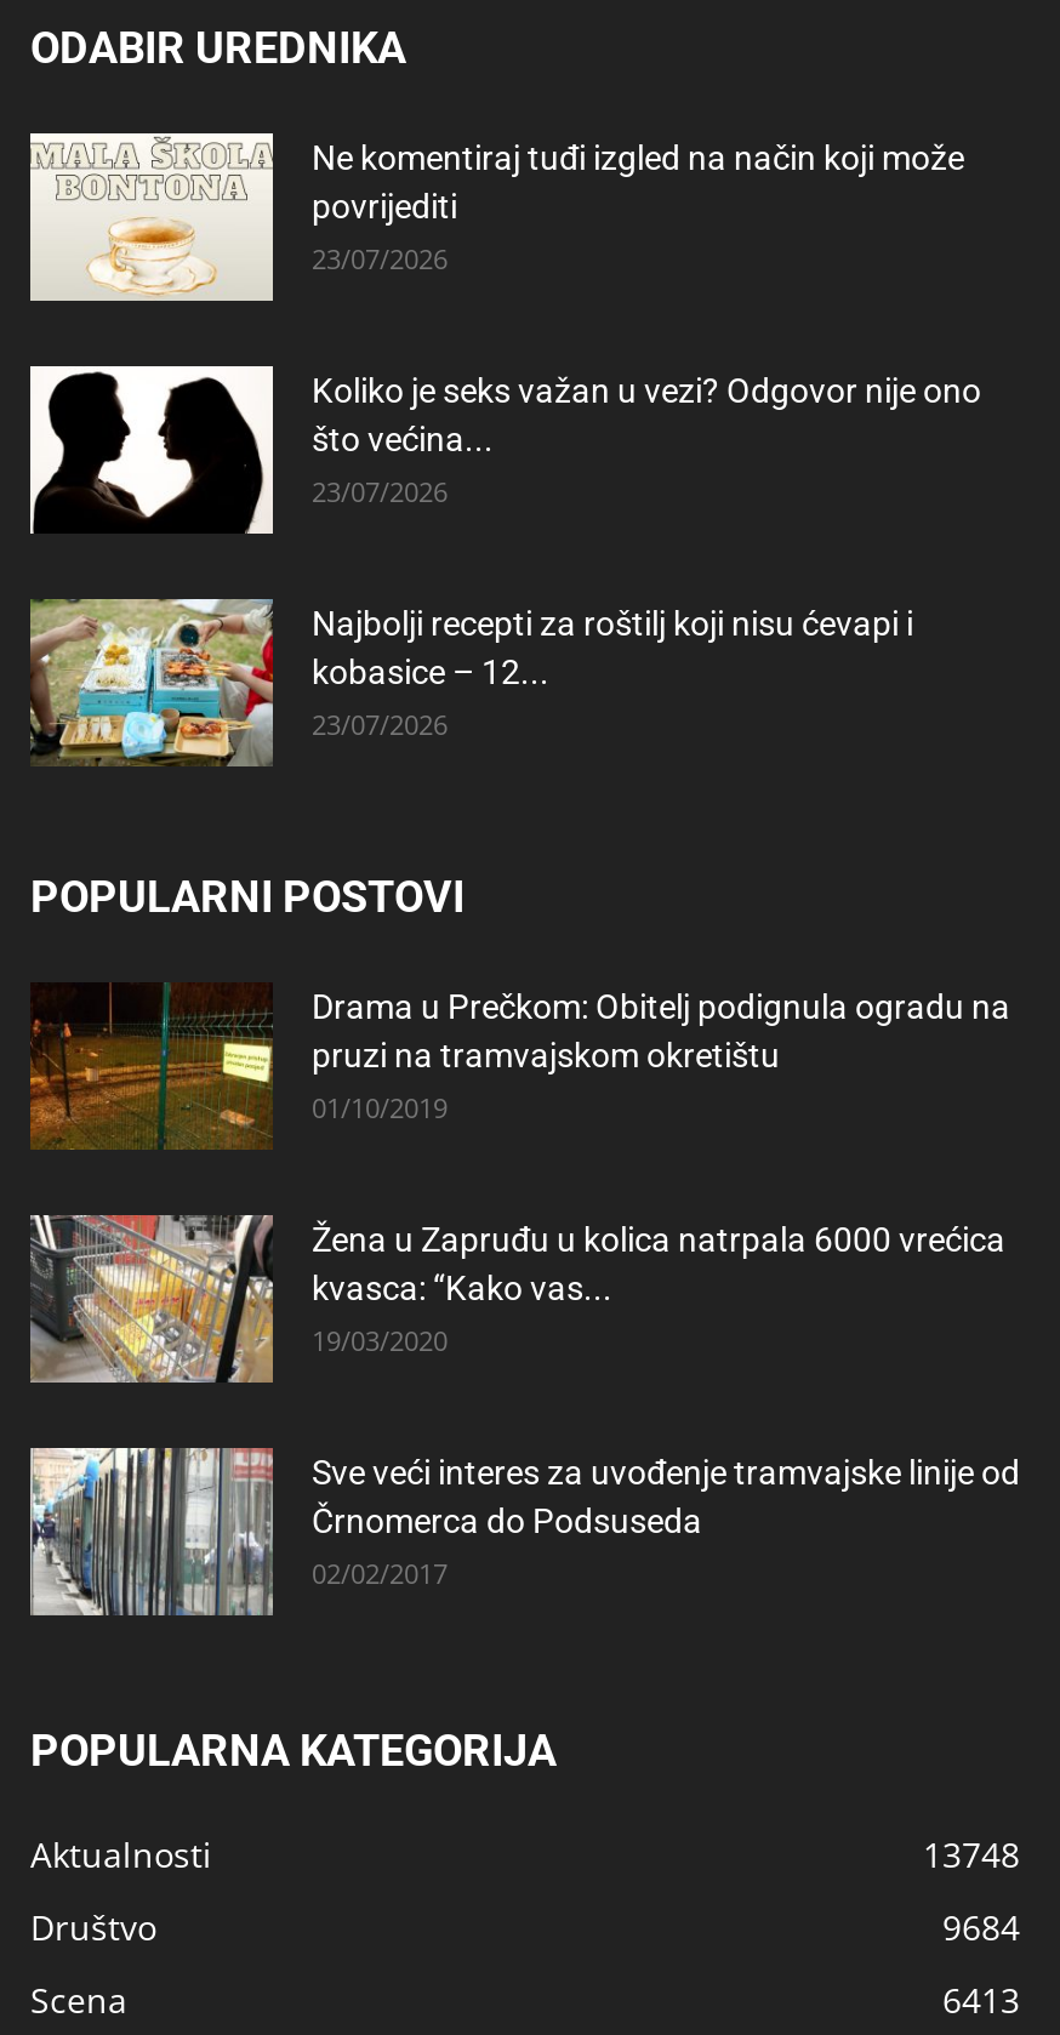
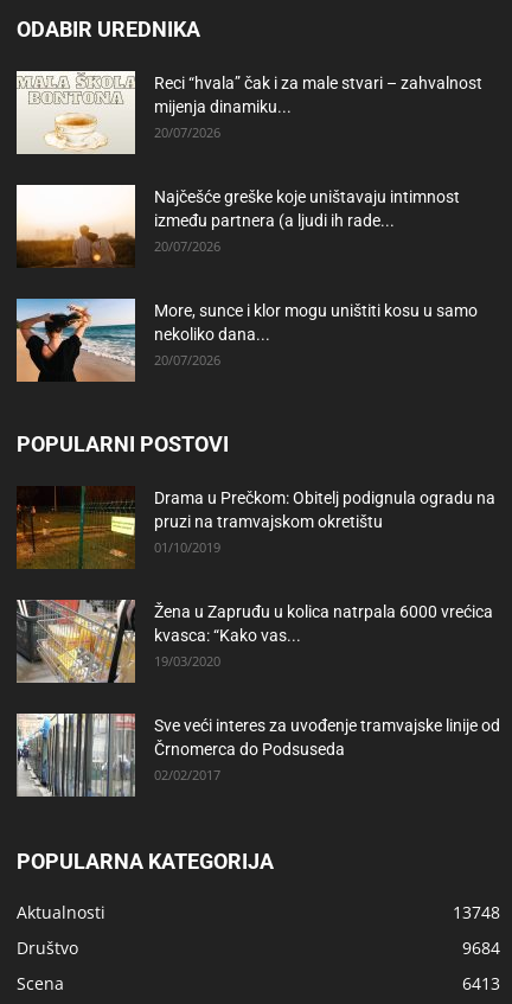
- Ne komentiraj tuđi izgled na način koji može
- povrijediti
- 23/07/2026
+ Reci “hvala” čak i za male stvari – zahvalnost
+ mijenja dinamiku...
+ 20/07/2026

- [image]
- Koliko je seks važan u vezi? Odgovor nije ono
- što većina...
- 23/07/2026
+ [image]
+ Najčešće greške koje uništavaju intimnost
+ između partnera (a ljudi ih rade...
+ 20/07/2026

- [image]
- Najbolji recepti za roštilj koji nisu ćevapi i
- kobasice – 12...
- 23/07/2026
+ [image]
+ More, sunce i klor mogu uništiti kosu u samo
+ nekoliko dana...
+ 20/07/2026
